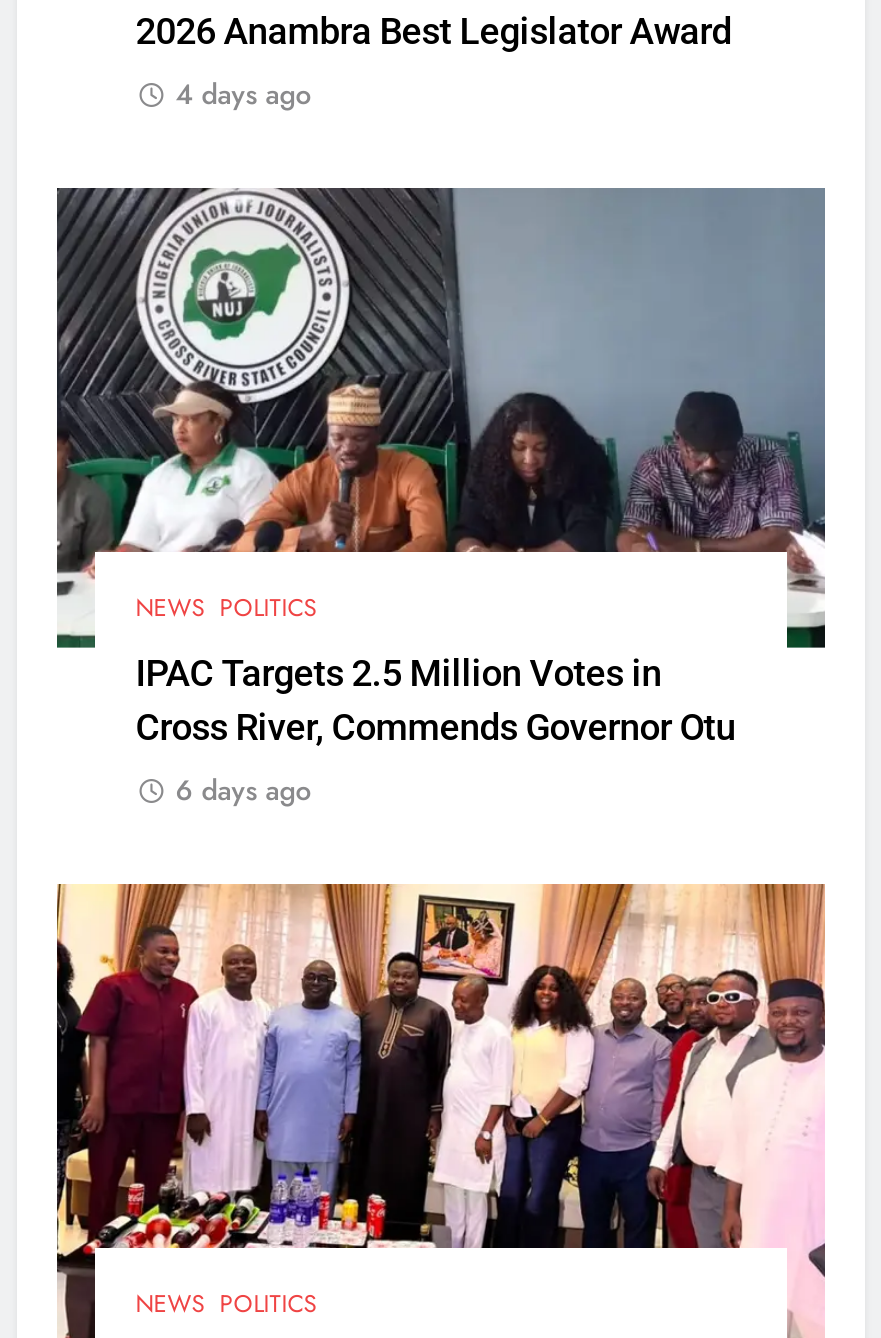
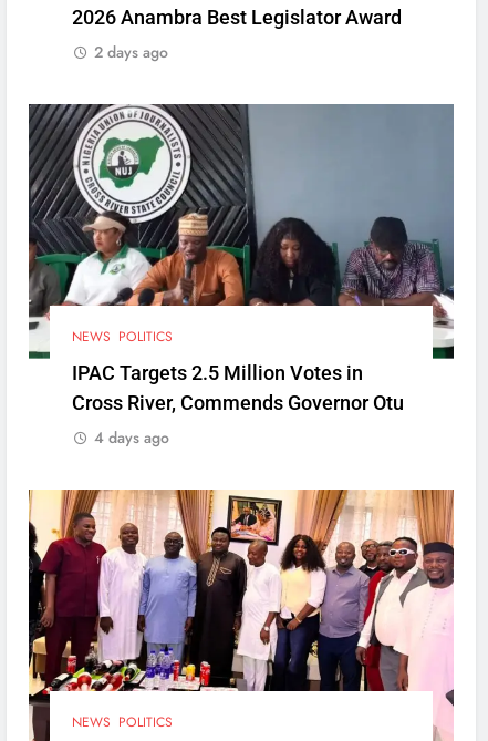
- 4 days ago
+ 2 days ago

- 6 days ago
+ 4 days ago
